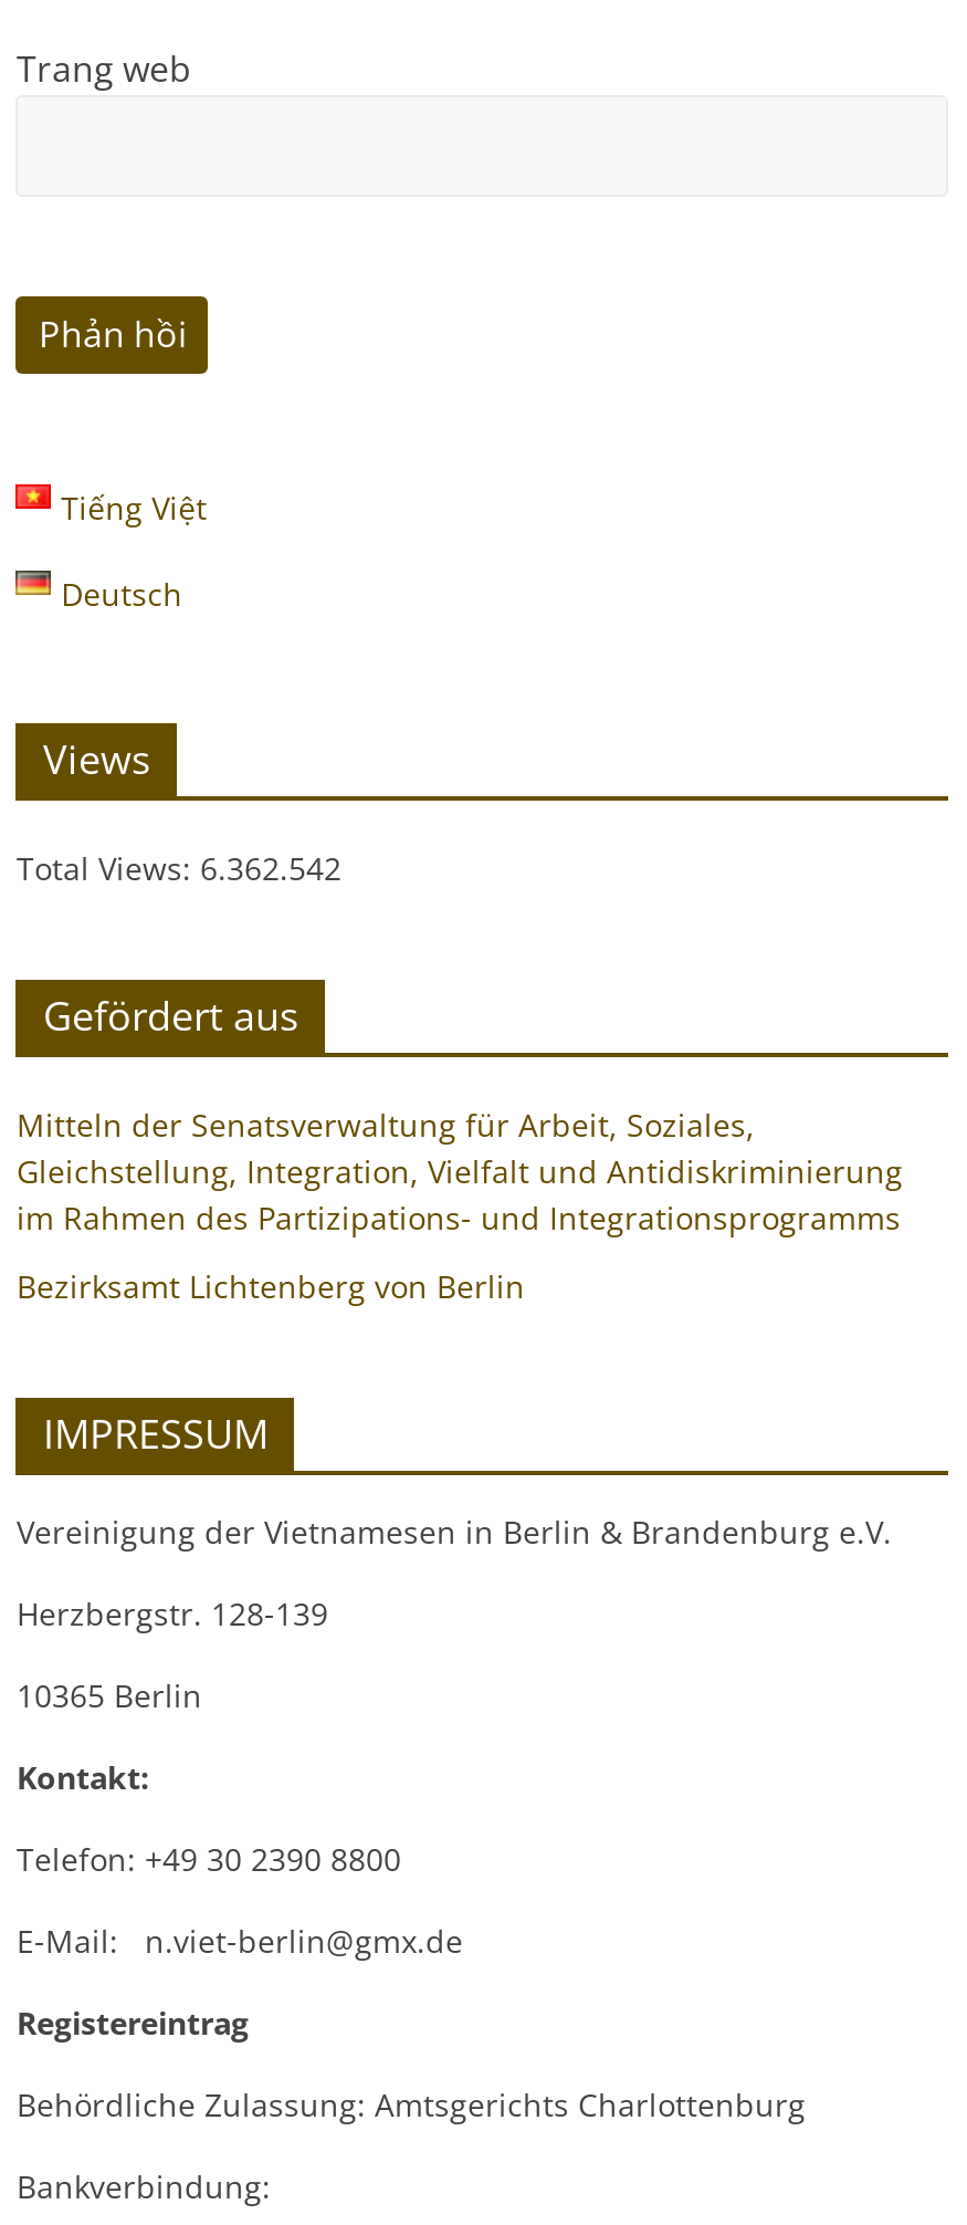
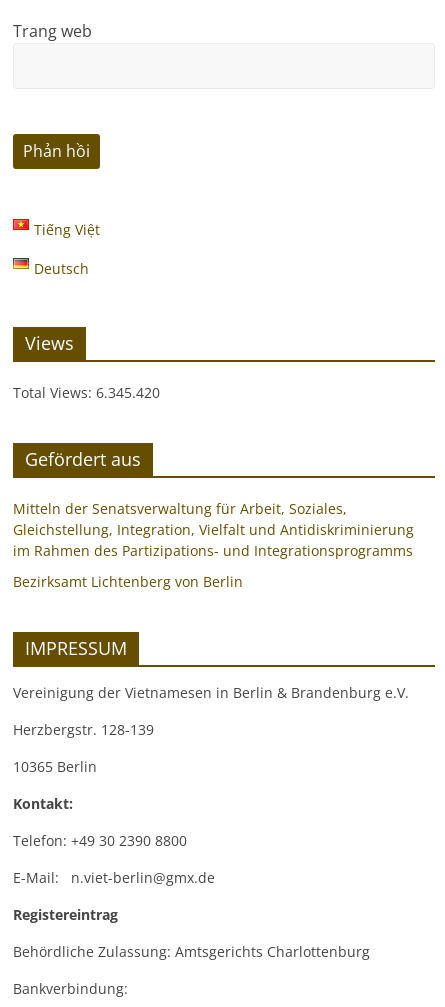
- Total Views: 6.362.542
+ Total Views: 6.345.420
